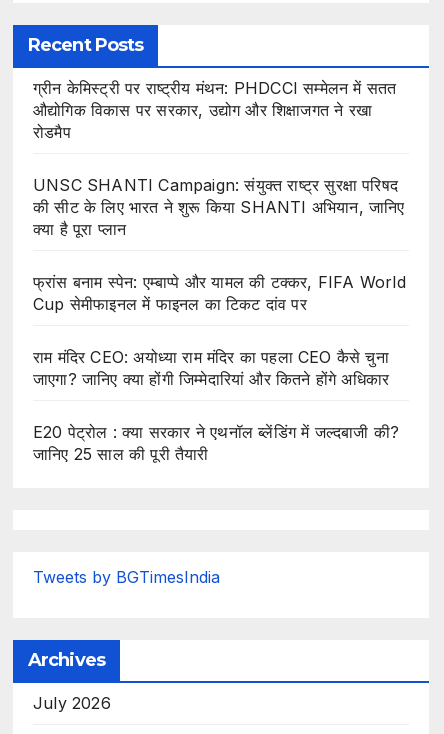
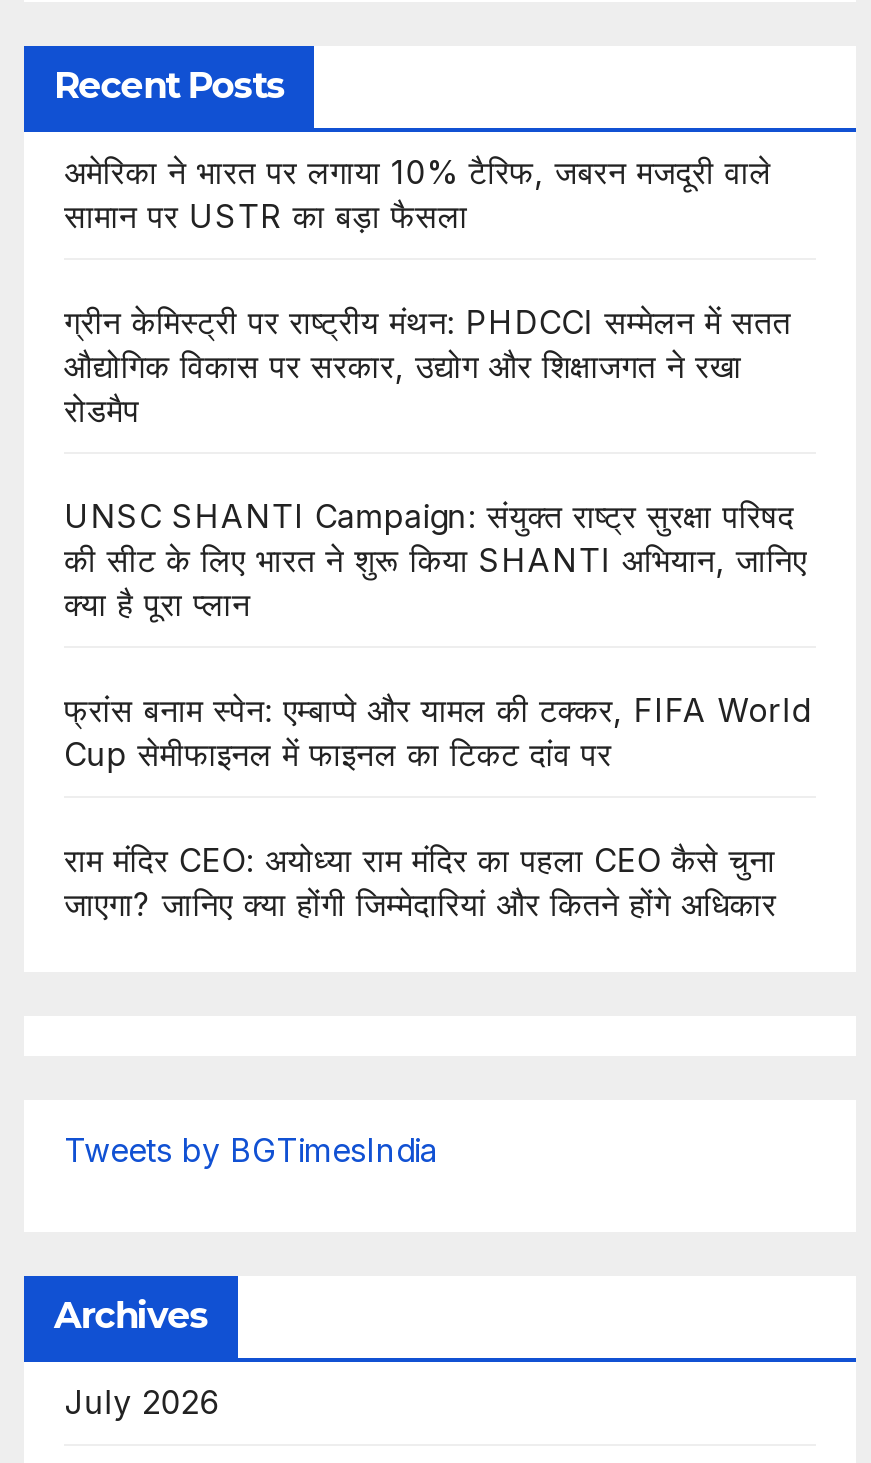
+ अमेरिका ने भारत पर लगाया 10% टैरिफ, जबरन मजदूरी वाले
+ सामान पर USTR का बड़ा फैसला

moved down: ग्रीन केमिस्ट्री पर राष्ट्रीय मंथन: PHDCCI सम्मेलन में सतत | औद्योगिक विकास पर सरकार, उद्योग और शिक्षाजगत ने रखा | रोडमैप | ... | राम मंदिर CEO: अयोध्या राम मंदिर का पहला CEO कैसे चुना | जाएगा? जानिए क्या होंगी जिम्मेदारियां और कितने होंगे अधिकार

- E20 पेट्रोल : क्या सरकार ने एथनॉल ब्लेंडिंग में जल्दबाजी की?
- जानिए 25 साल की पूरी तैयारी
